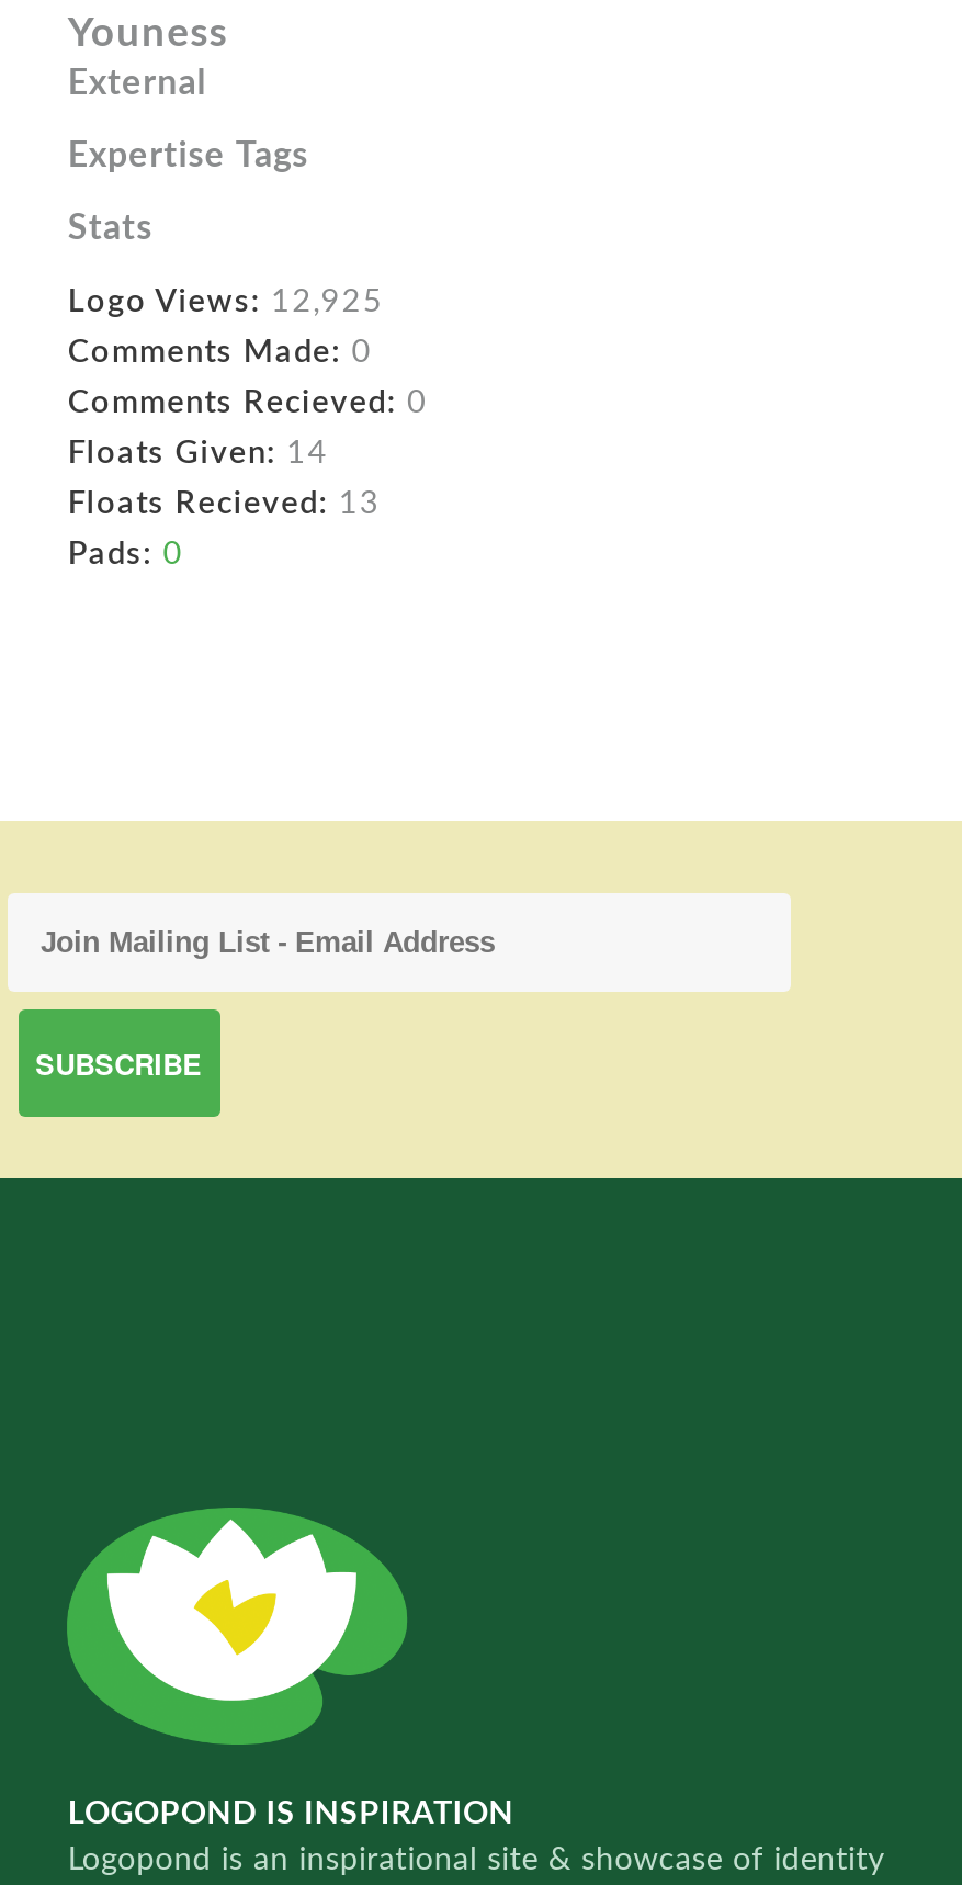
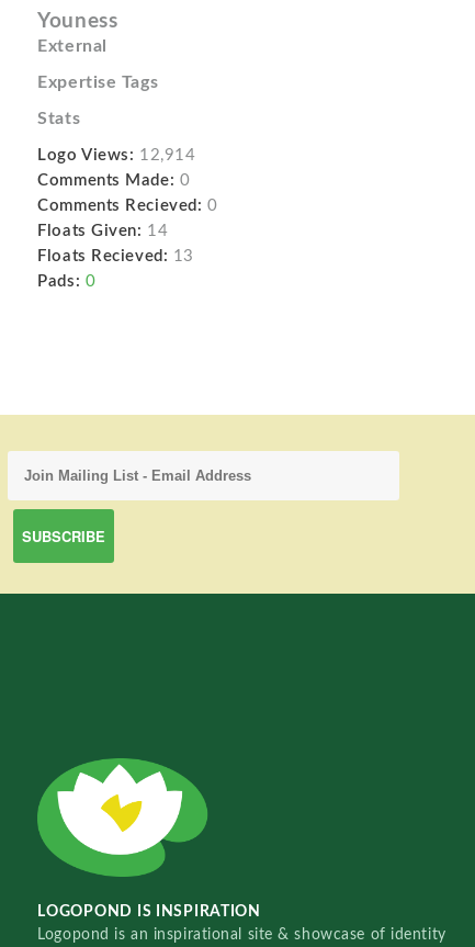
- Logo Views: 12,925
+ Logo Views: 12,914
